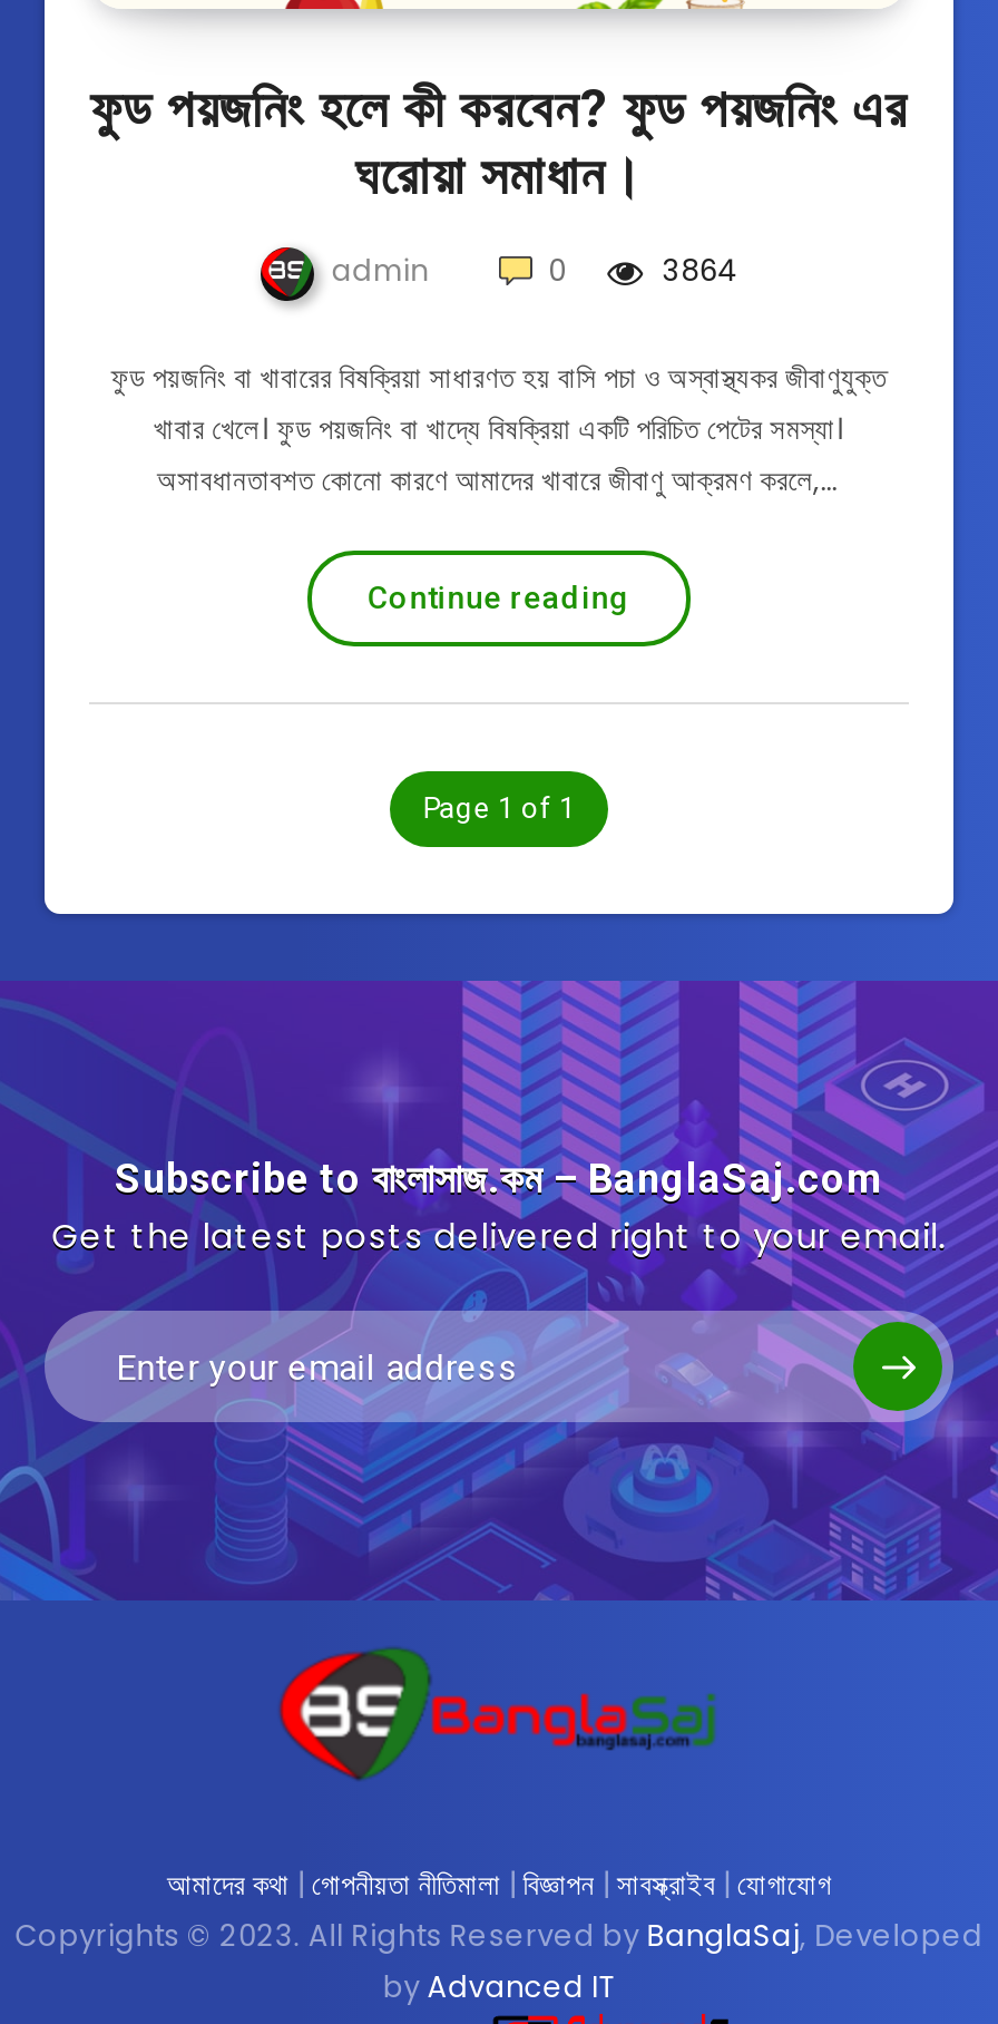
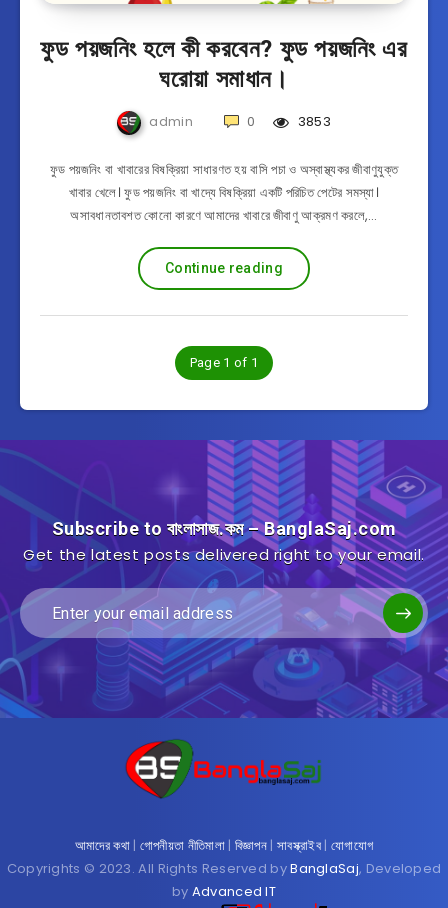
- 3864
+ 3853
